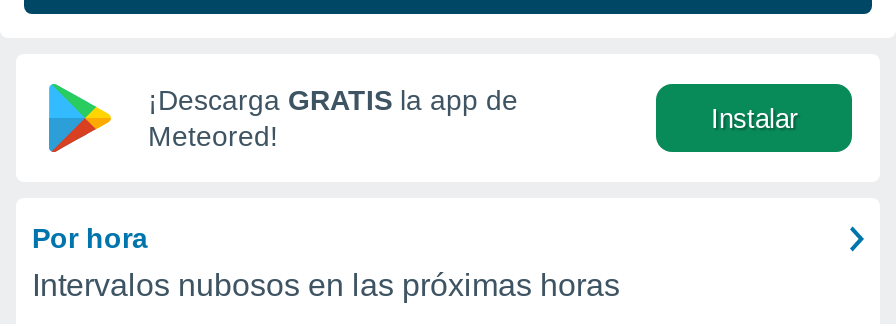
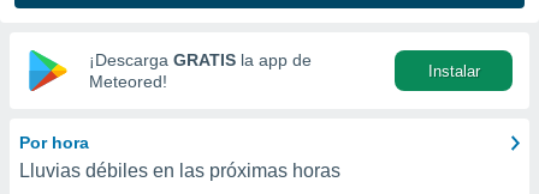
- Intervalos nubosos en las próximas horas
+ Lluvias débiles en las próximas horas
